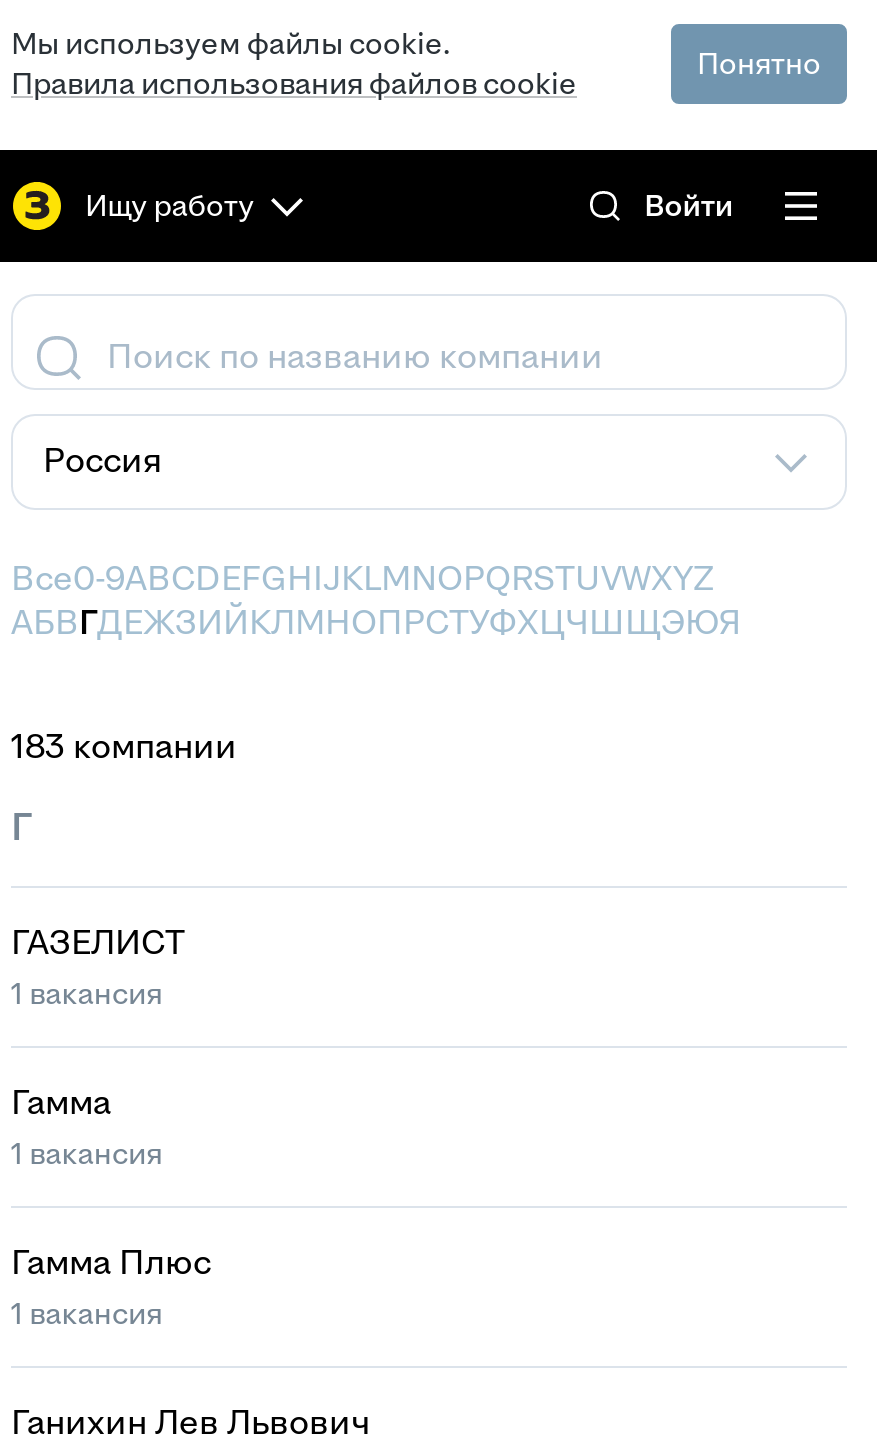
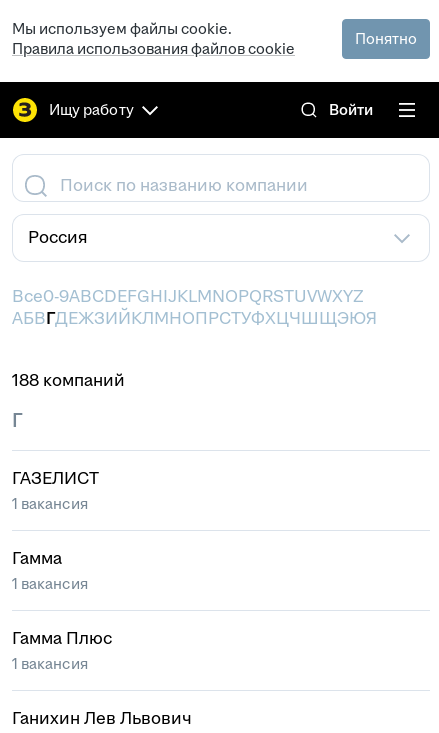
- 183 компании
+ 188 компаний
